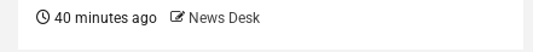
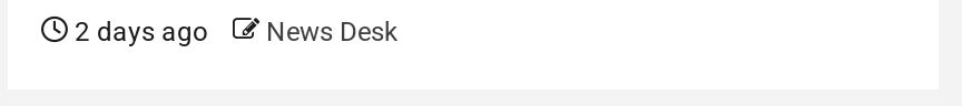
- 40 minutes ago News Desk
+ 2 days ago News Desk
